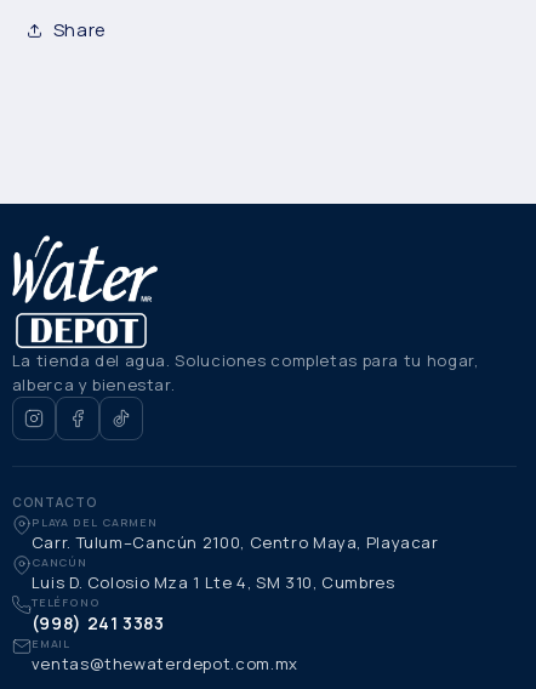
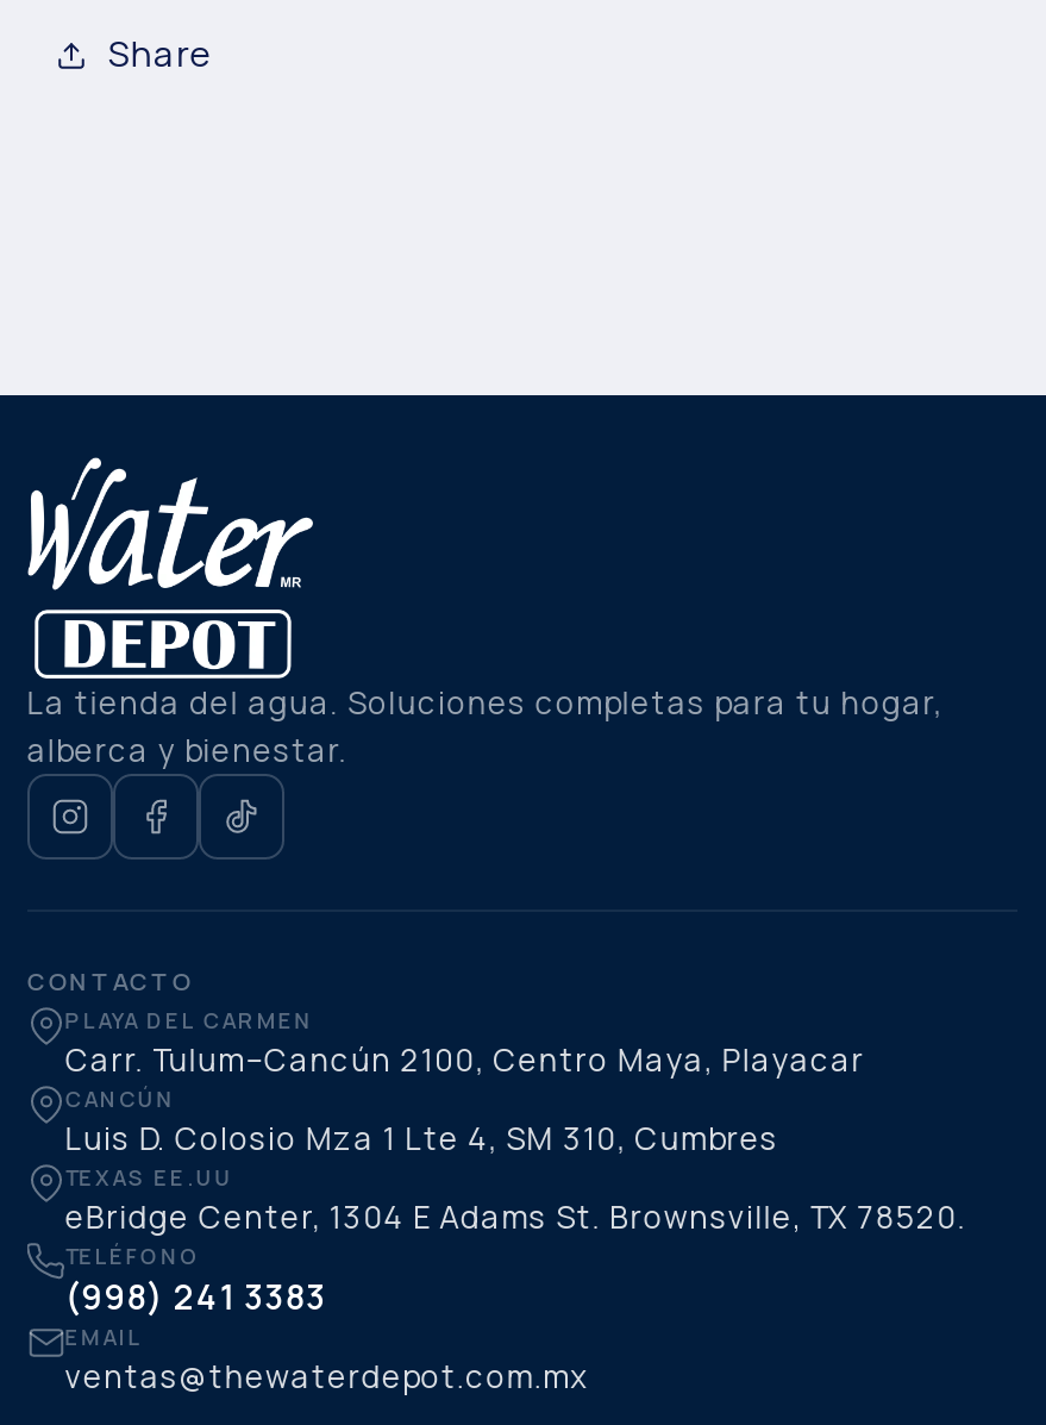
+ TEXAS EE.UU
+ eBridge Center, 1304 E Adams St. Brownsville, TX 78520.
